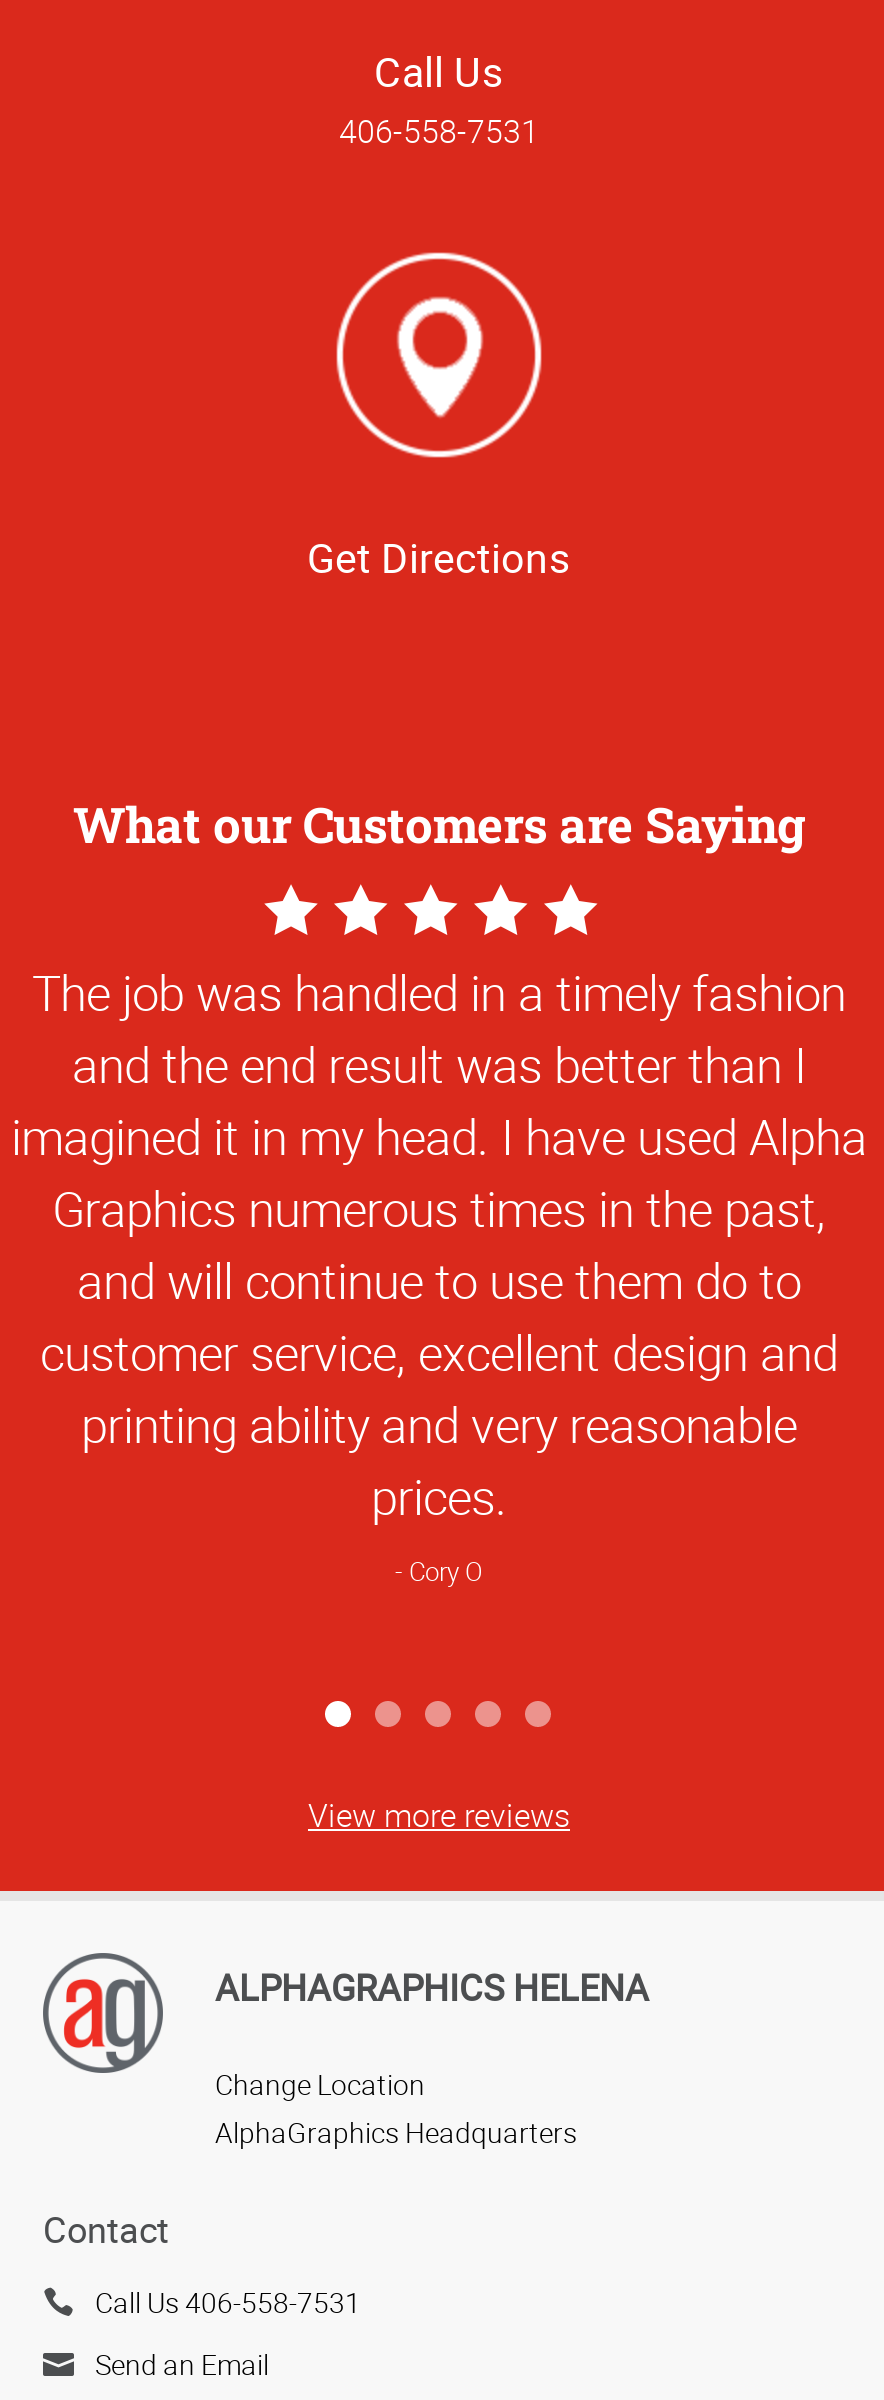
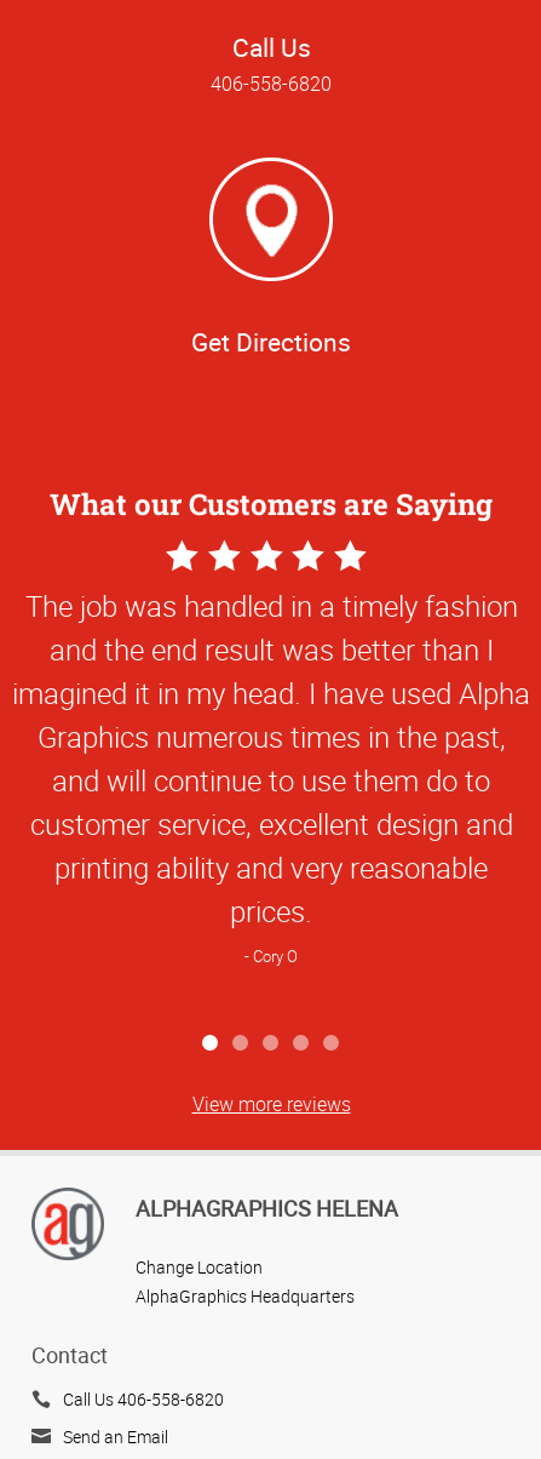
- 406-558-7531
+ 406-558-6820

- Call Us 406-558-7531
+ Call Us 406-558-6820
